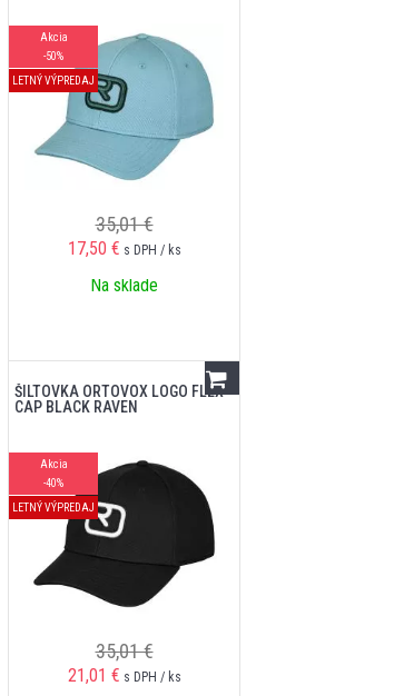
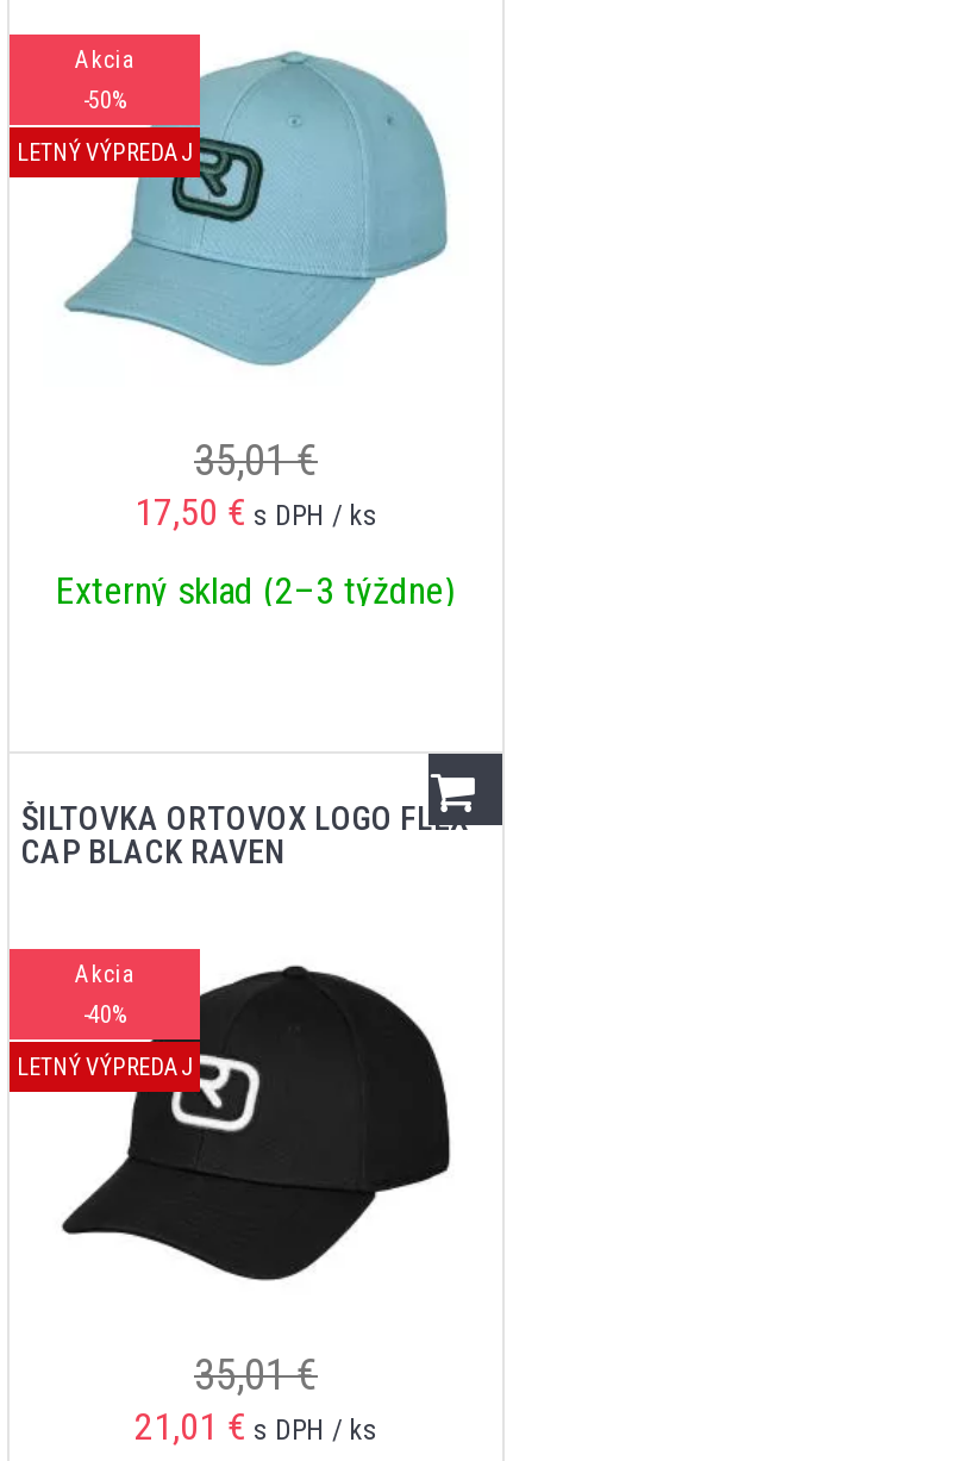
- Na sklade
+ Externý sklad (2–3 týždne)
